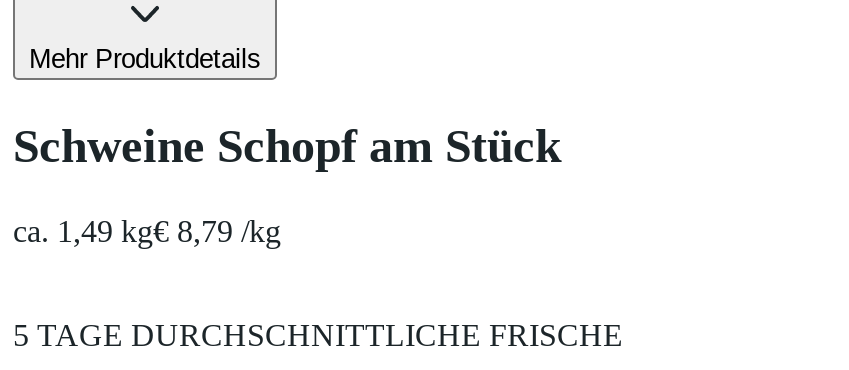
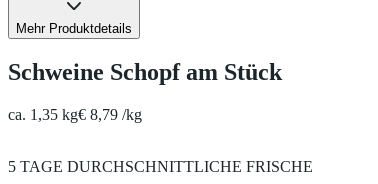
- ca. 1,49 kg€ 8,79 /kg
+ ca. 1,35 kg€ 8,79 /kg
